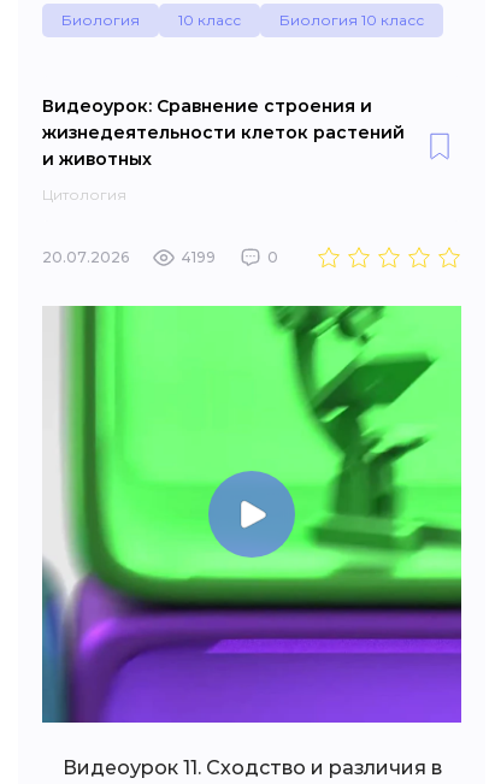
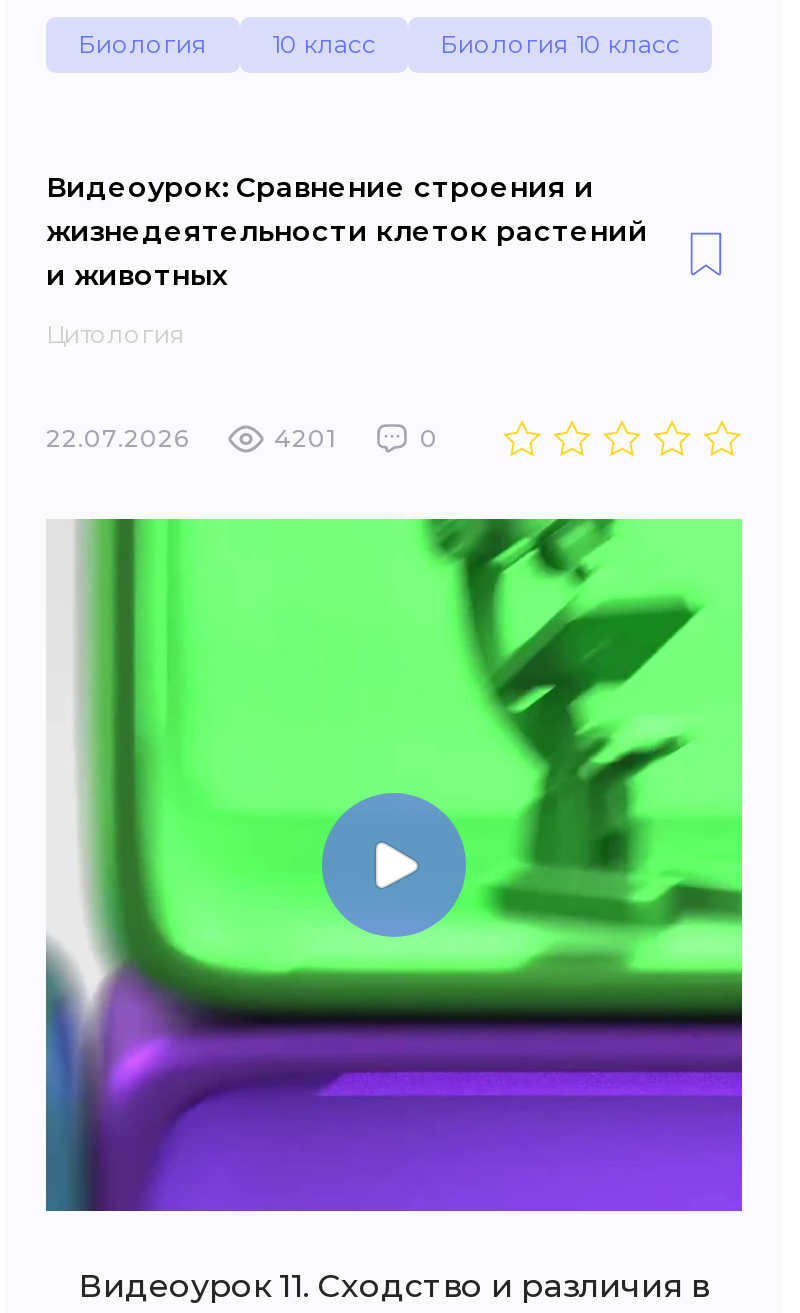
- 20.07.2026
+ 22.07.2026

- 4199
+ 4201
